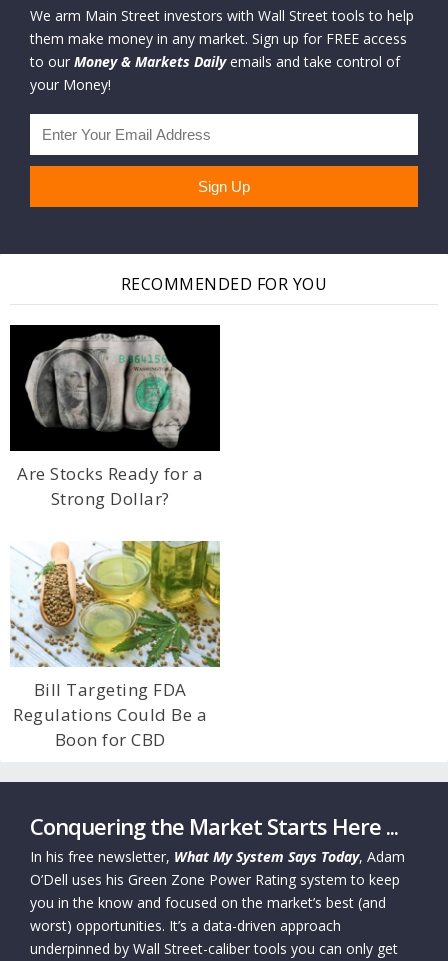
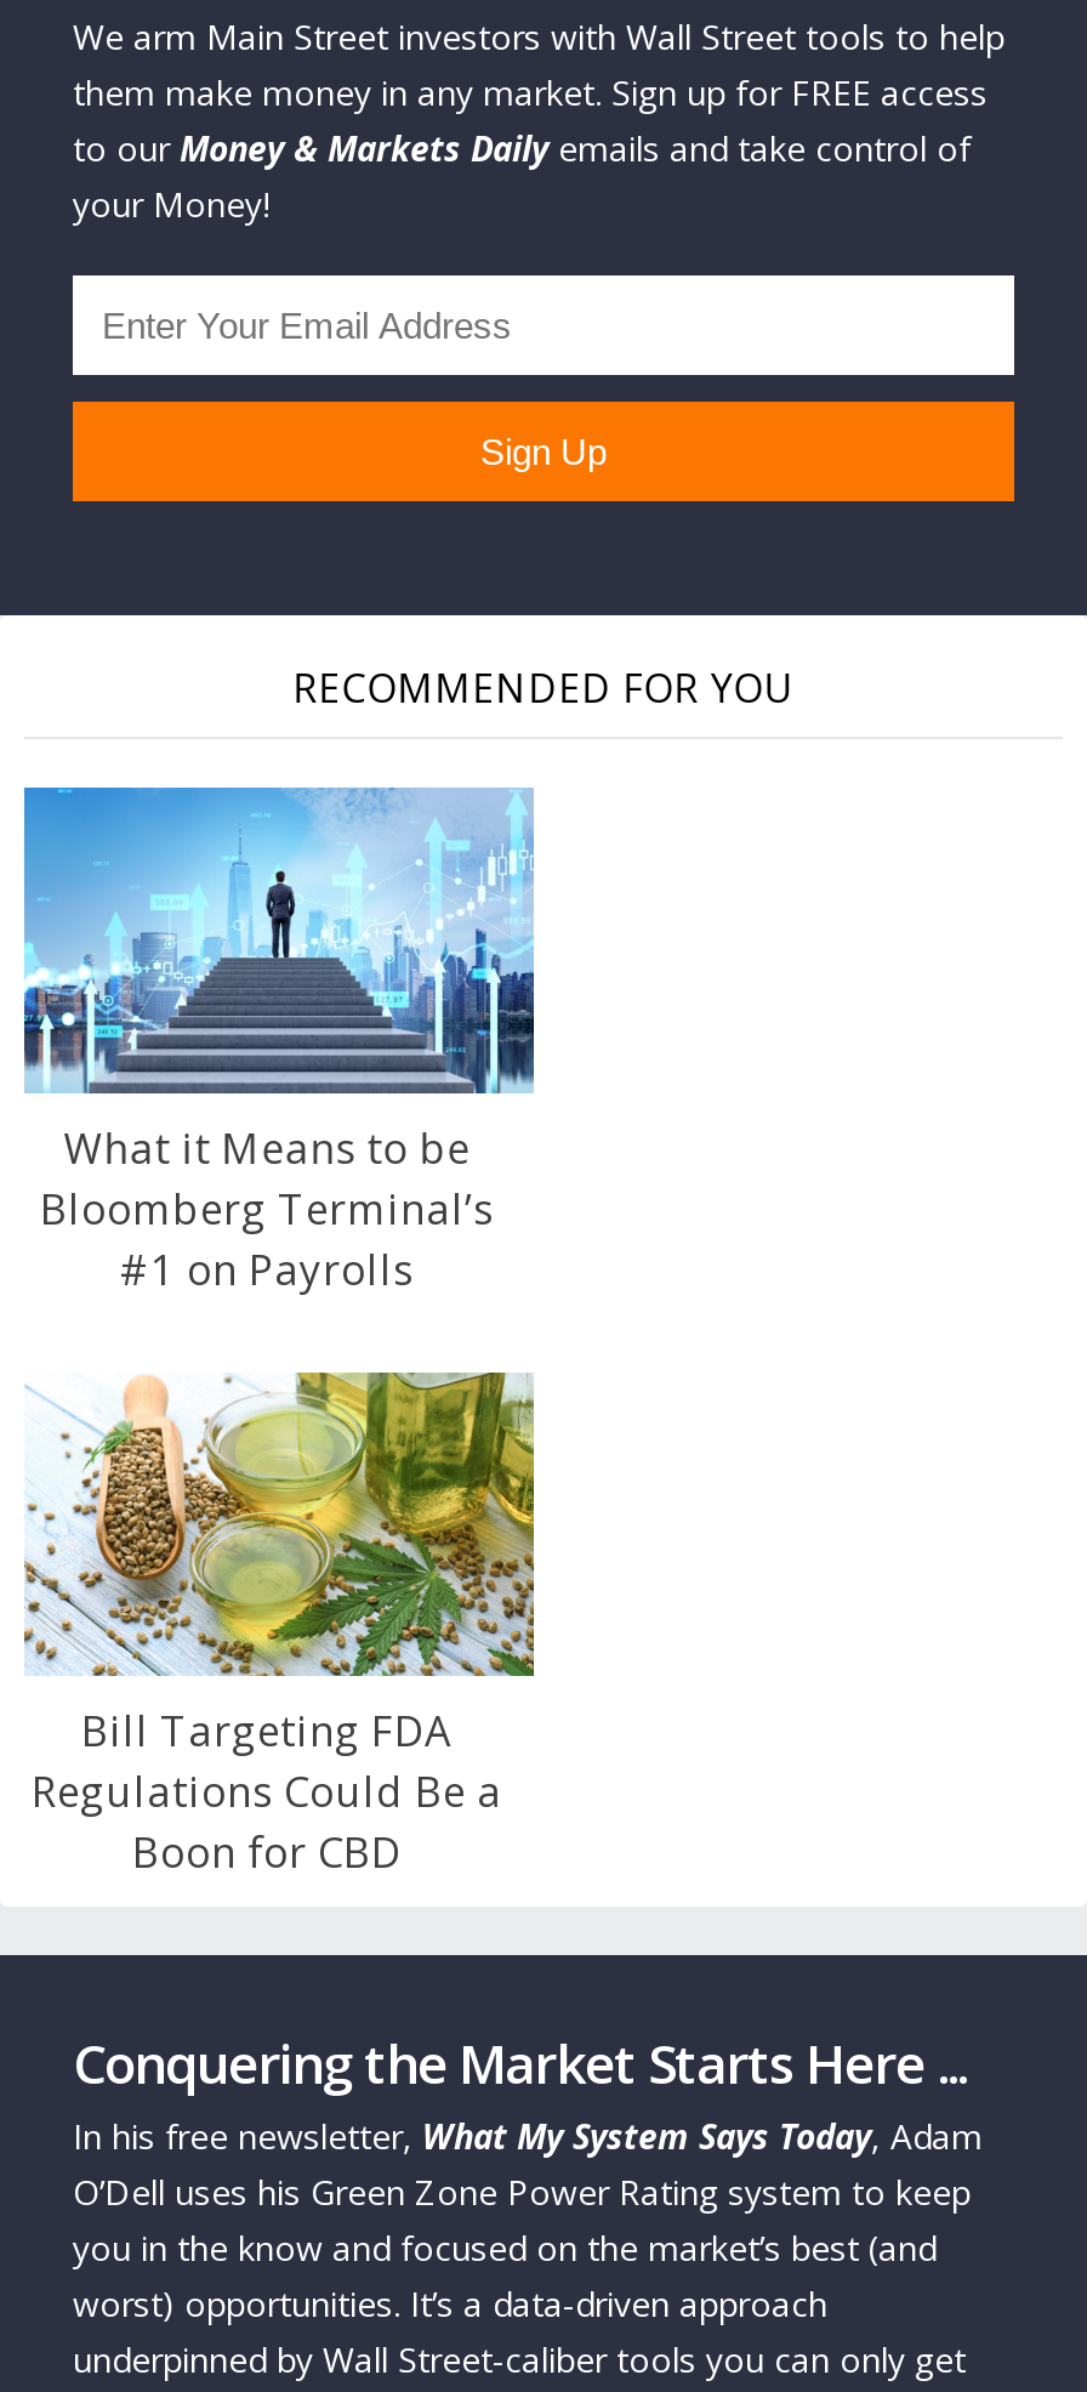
- [image]
- Are Stocks Ready for a
- Strong Dollar?
+ [image]
+ What it Means to be
+ Bloomberg Terminal’s
+ #1 on Payrolls
